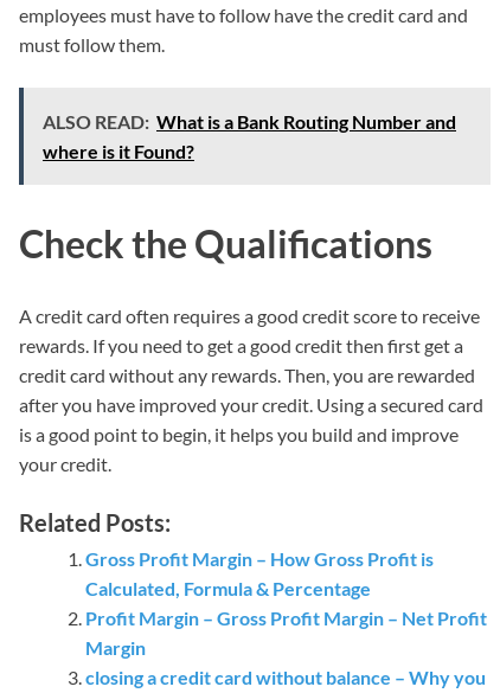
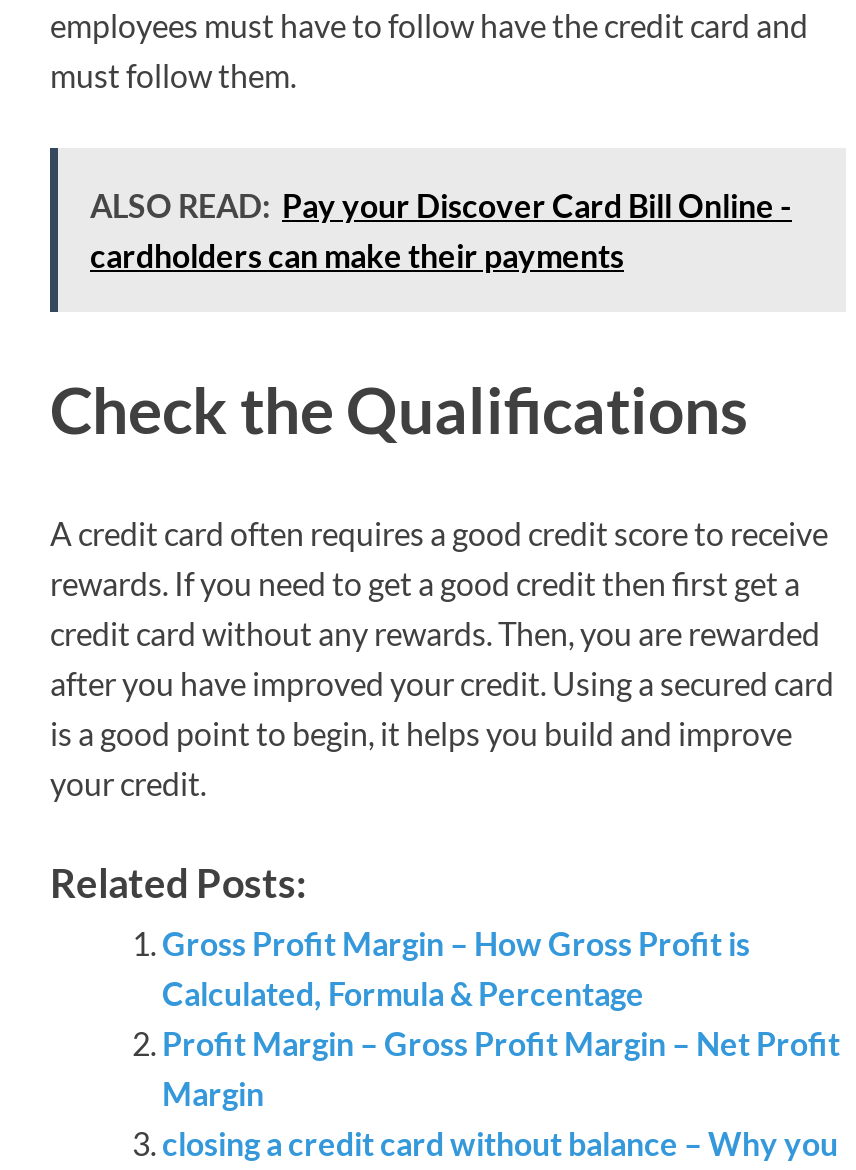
- ALSO READ: What is a Bank Routing Number and
- where is it Found?
+ ALSO READ: Pay your Discover Card Bill Online -
+ cardholders can make their payments
